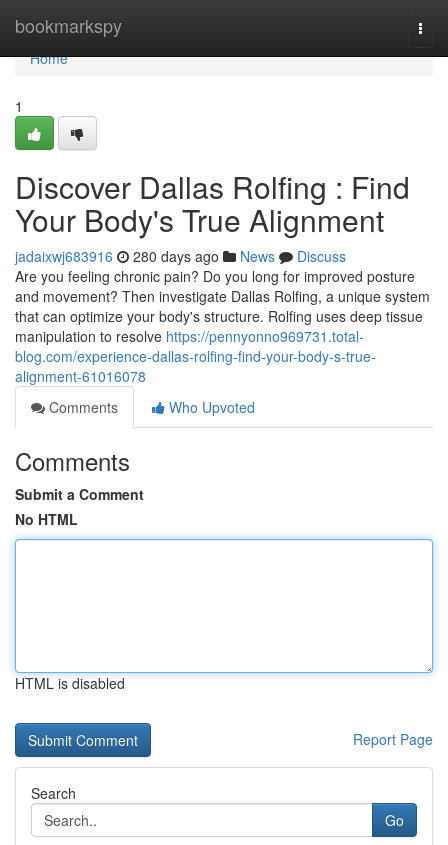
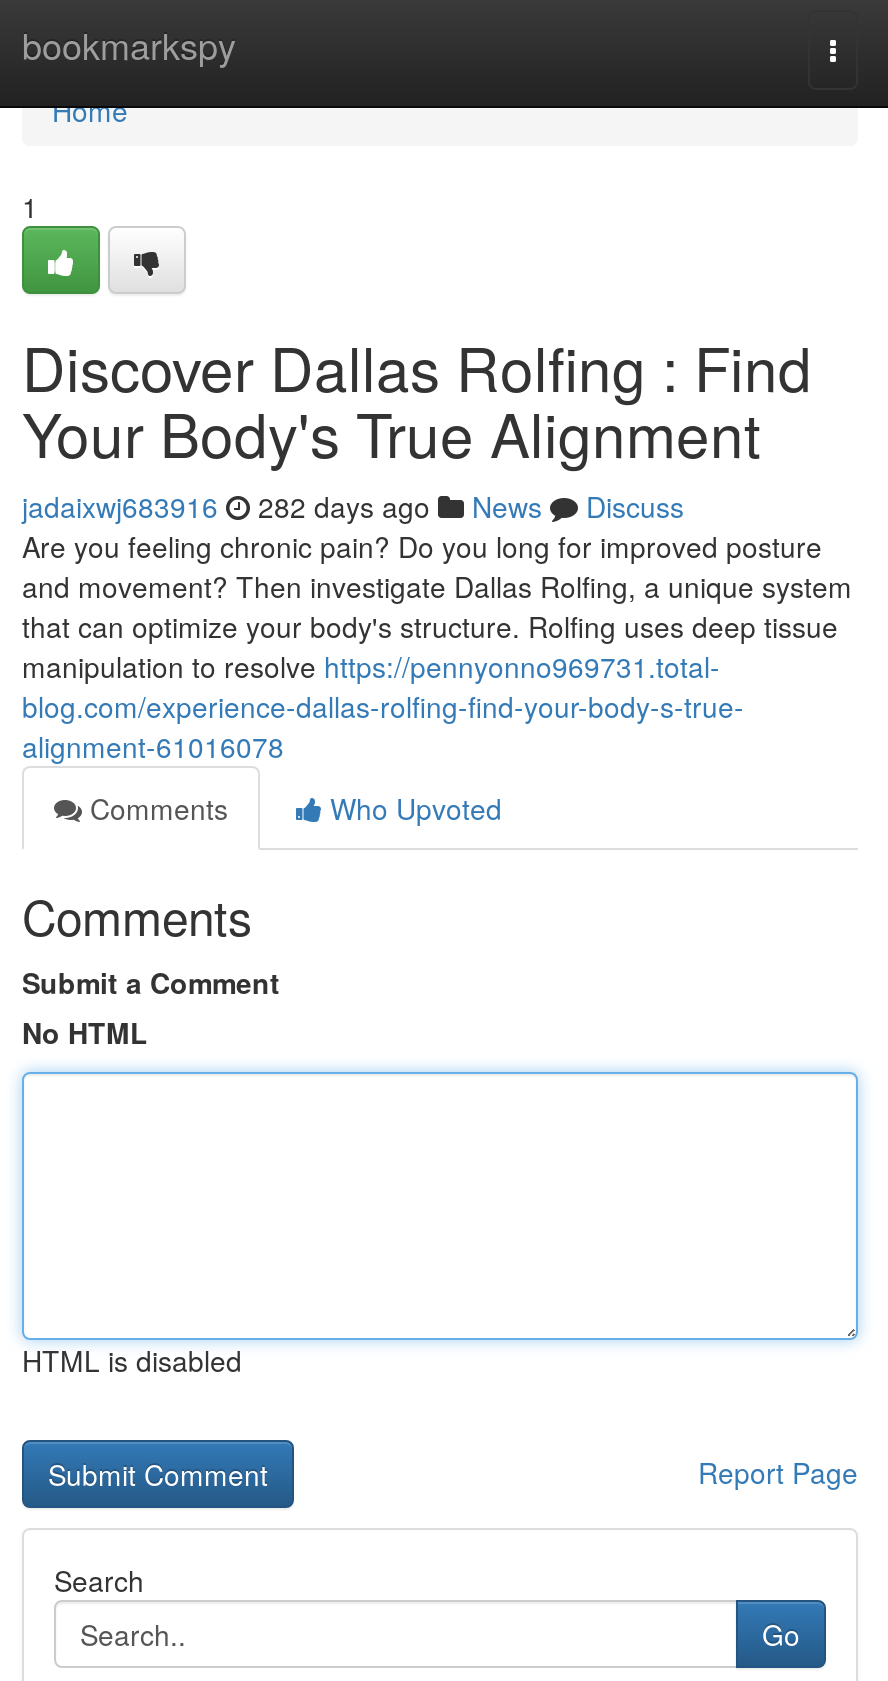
- jadaixwj683916 280 days ago News Discuss
+ jadaixwj683916 282 days ago News Discuss
